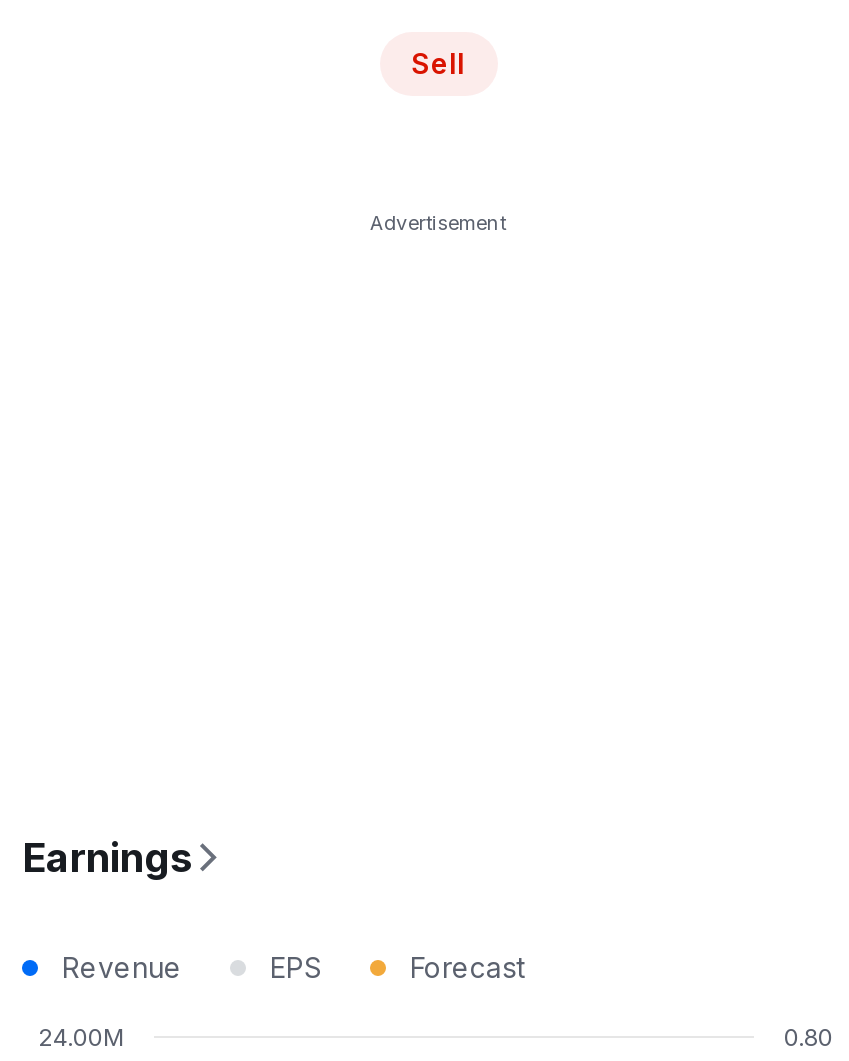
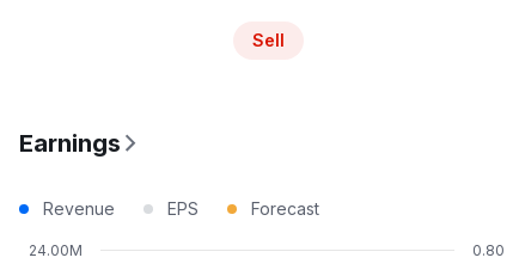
- Advertisement
